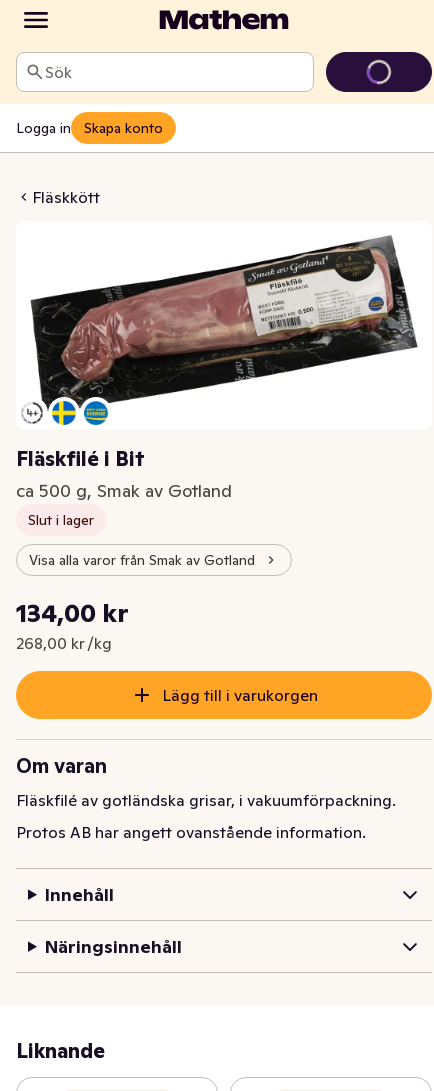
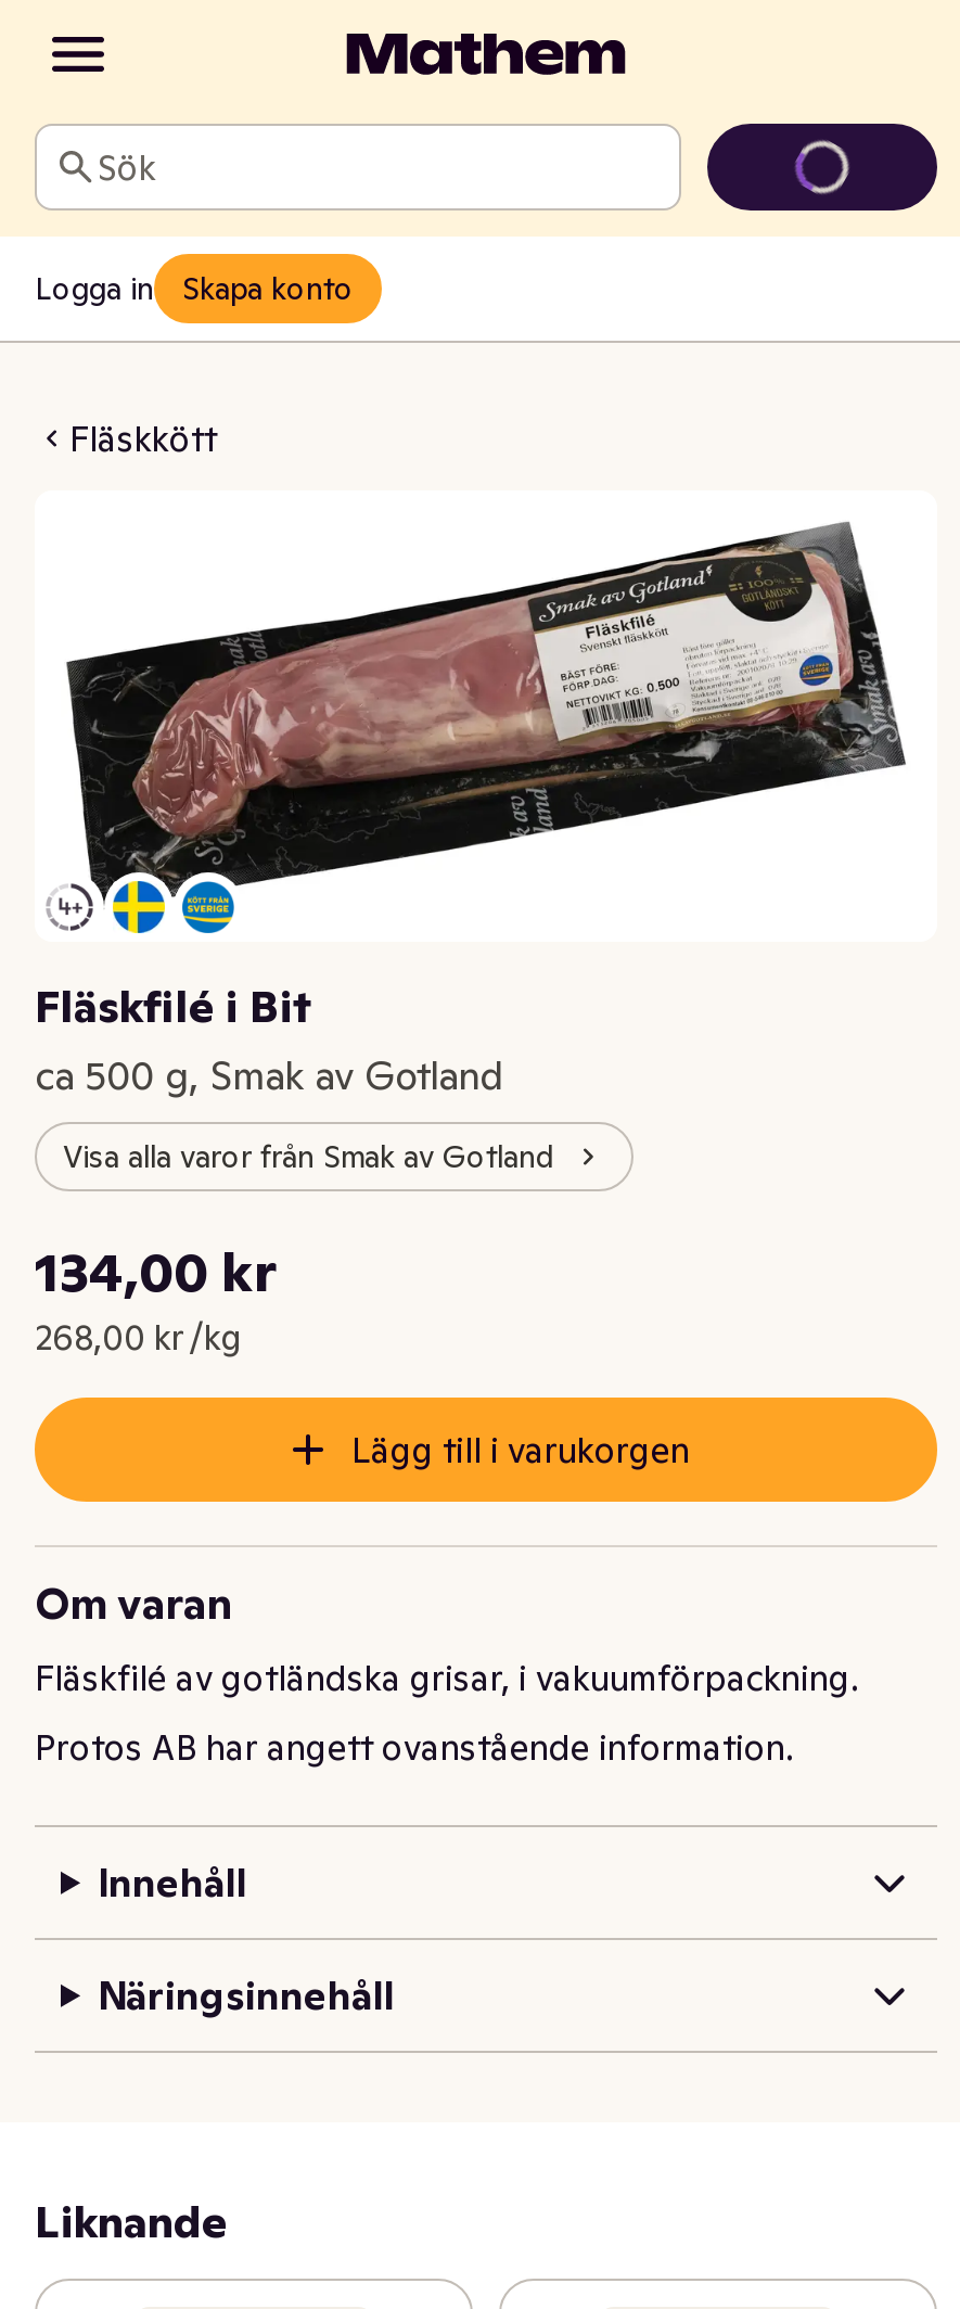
- Slut i lager
